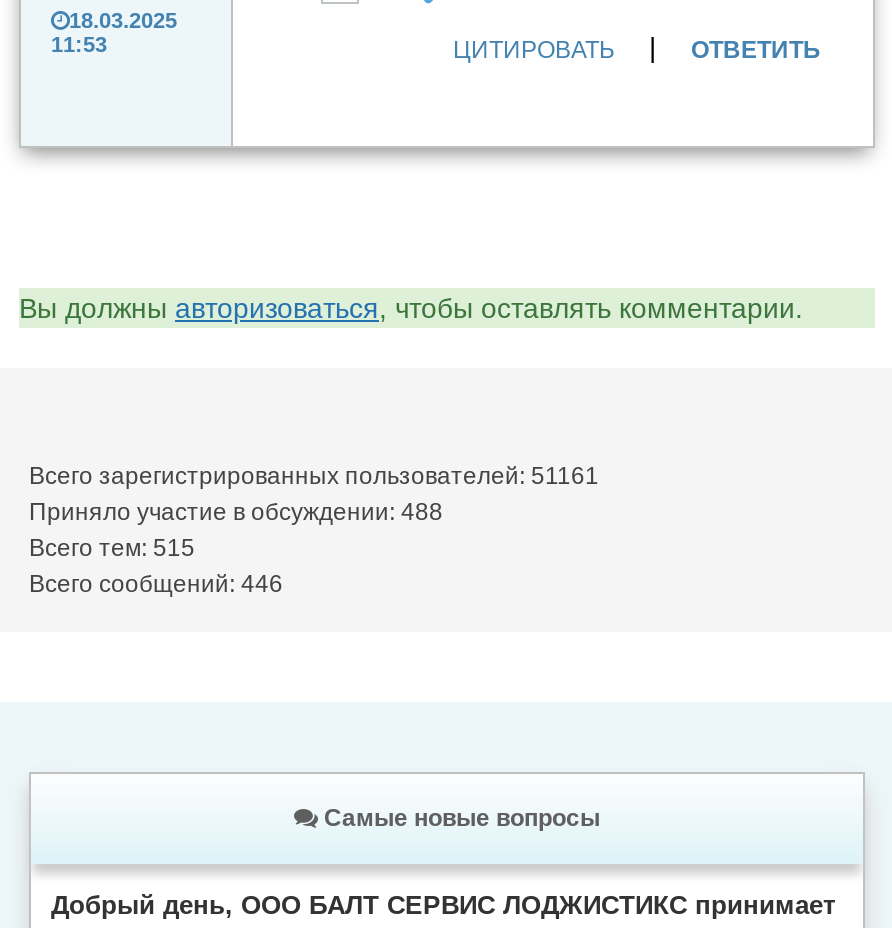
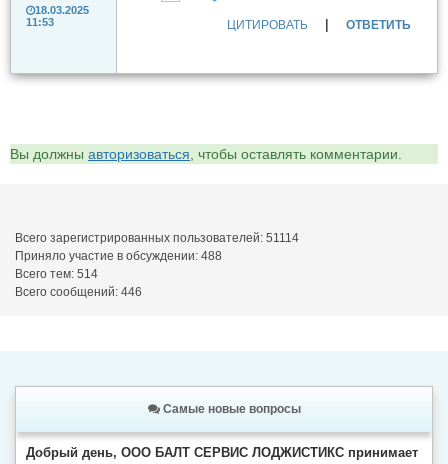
- Всего зарегистрированных пользователей: 51161
+ Всего зарегистрированных пользователей: 51114

- Всего тем: 515
+ Всего тем: 514
